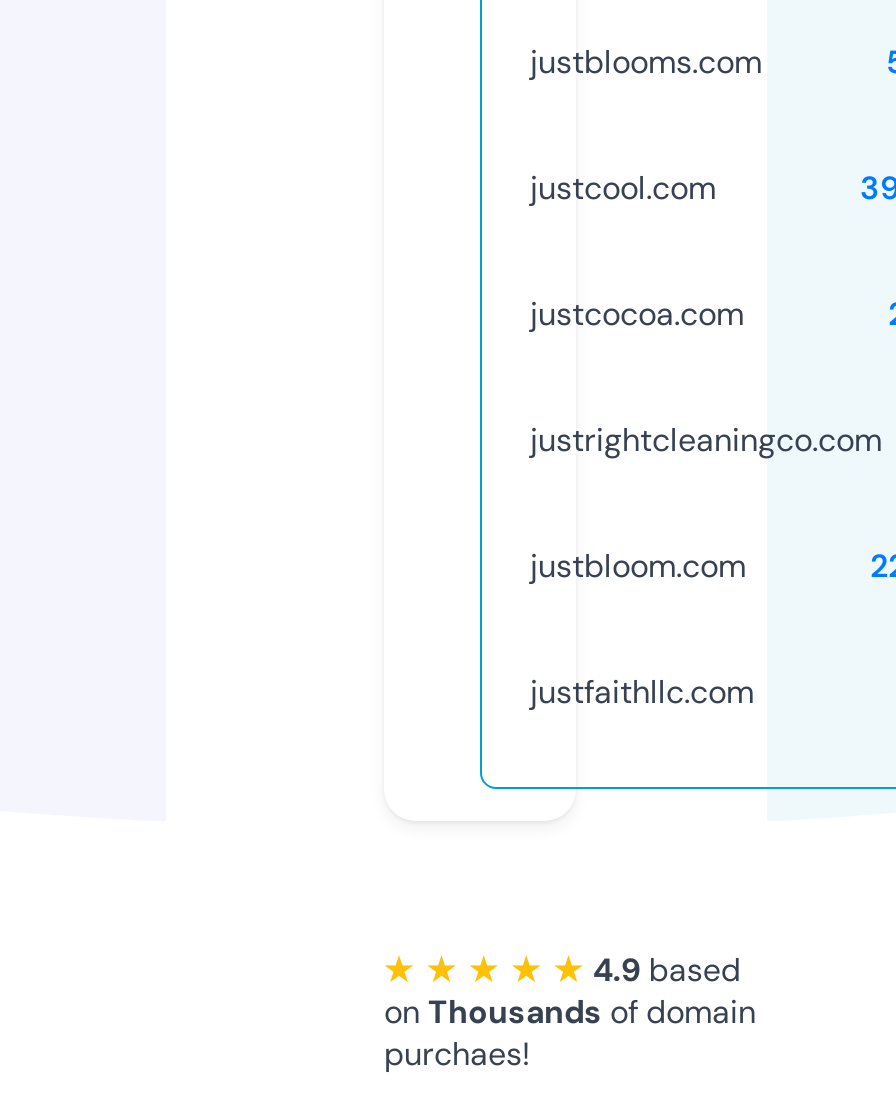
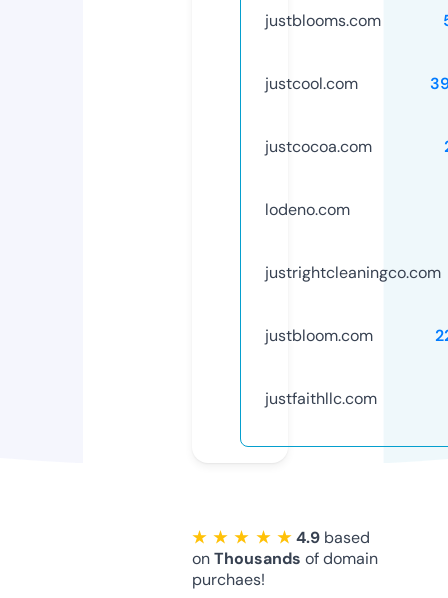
+ lodeno.com
